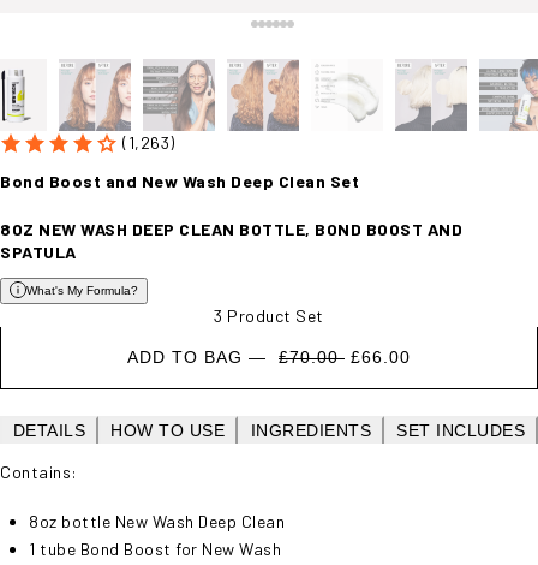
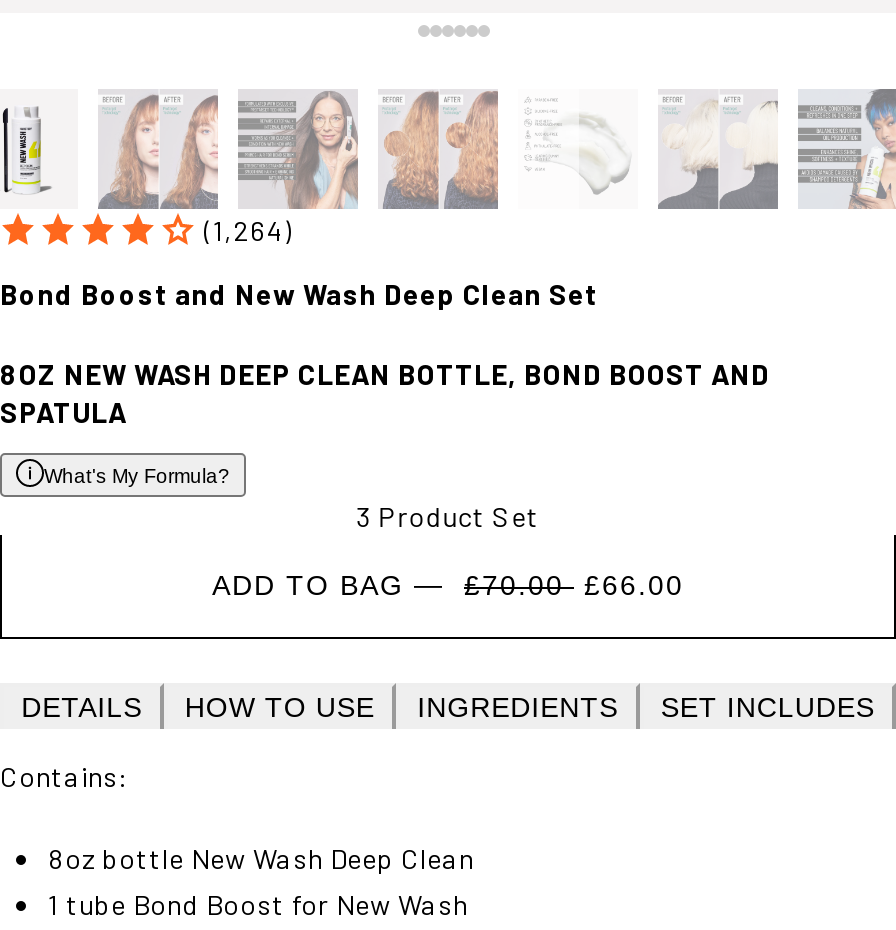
- (1,263)
+ (1,264)
